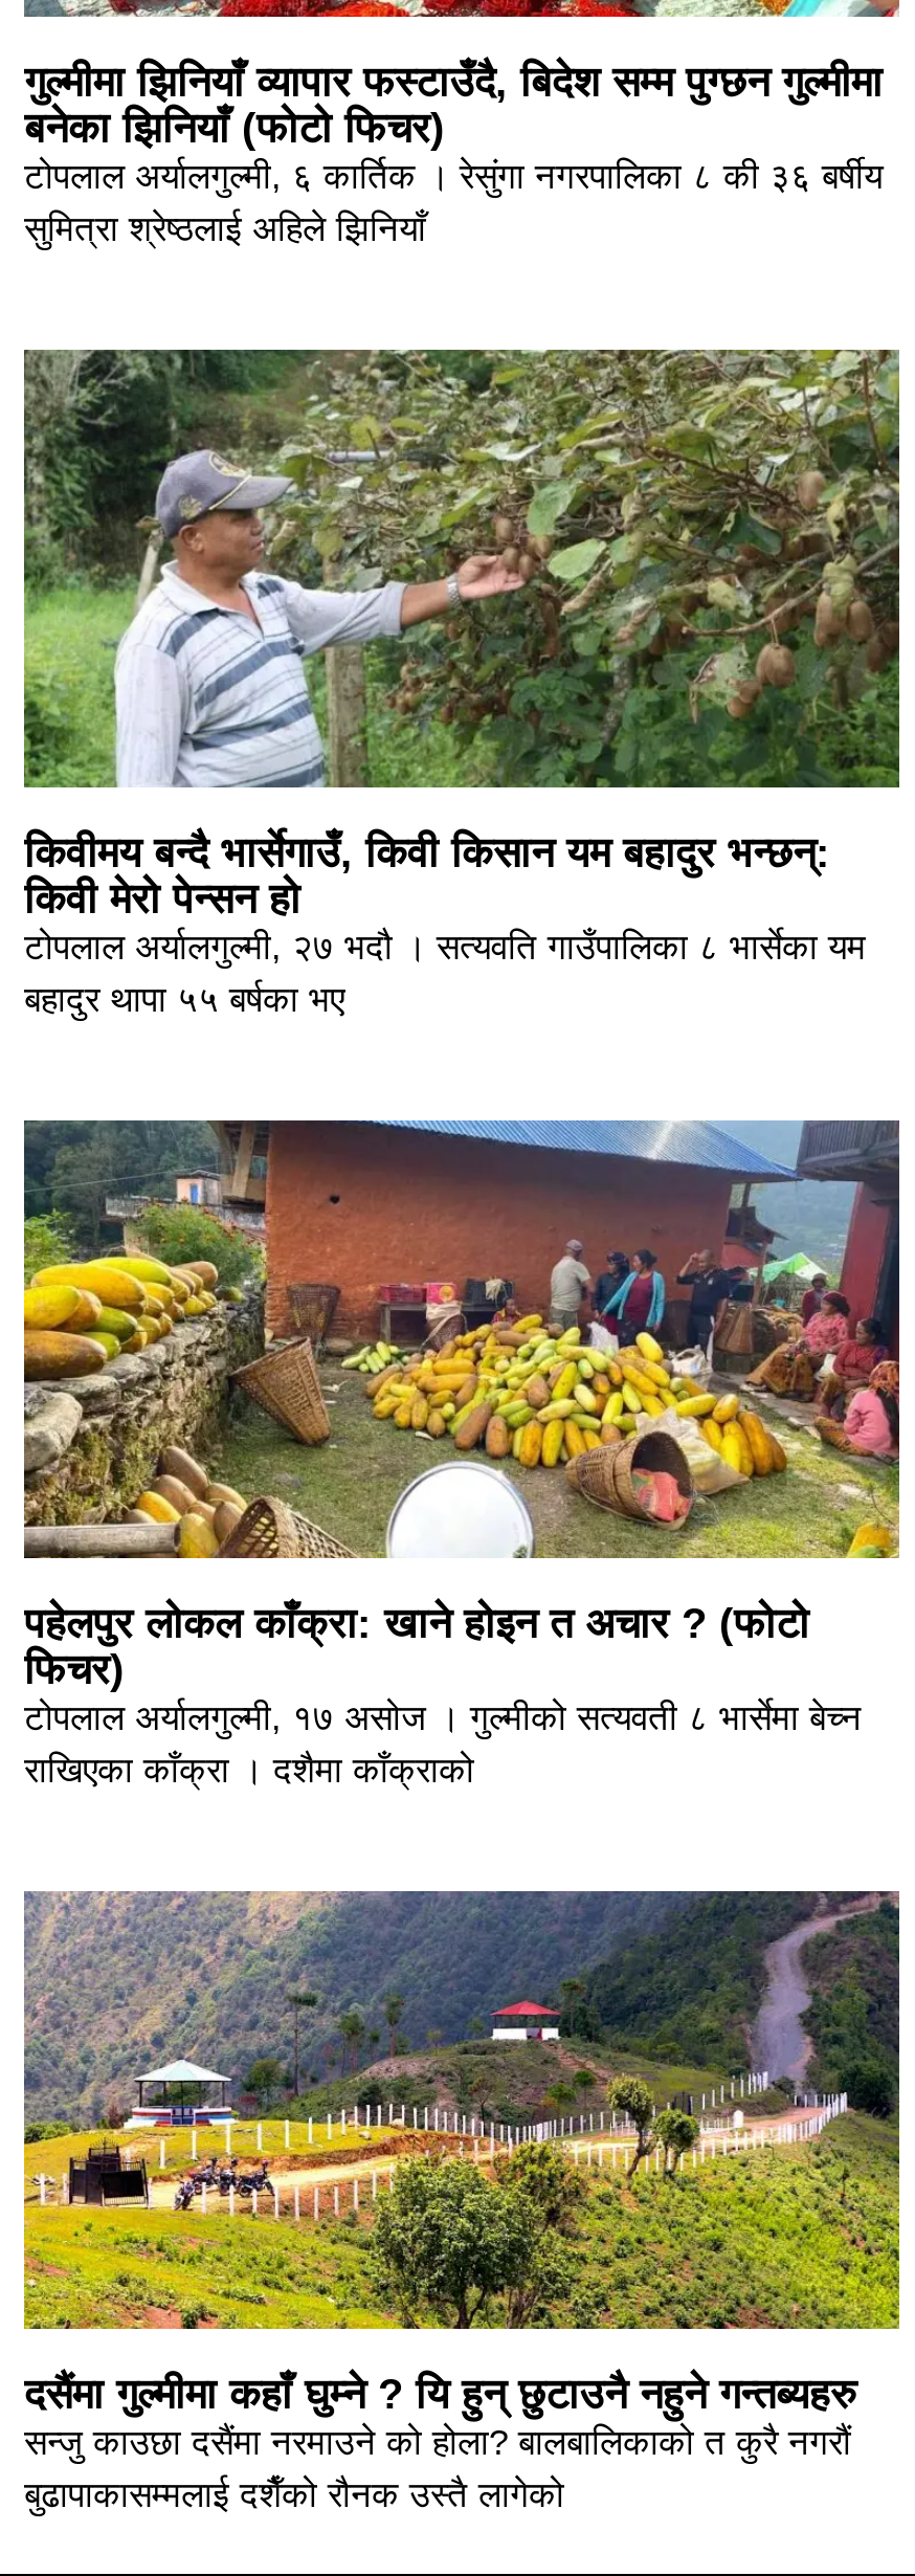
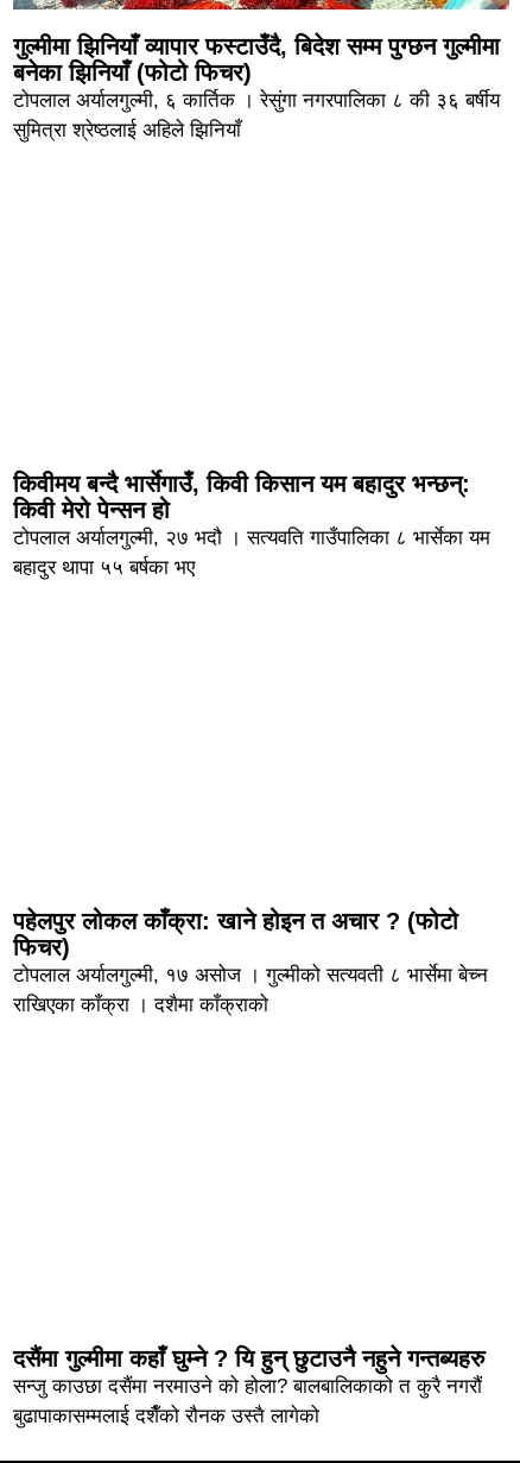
- [image]

- [image]

- [image]
